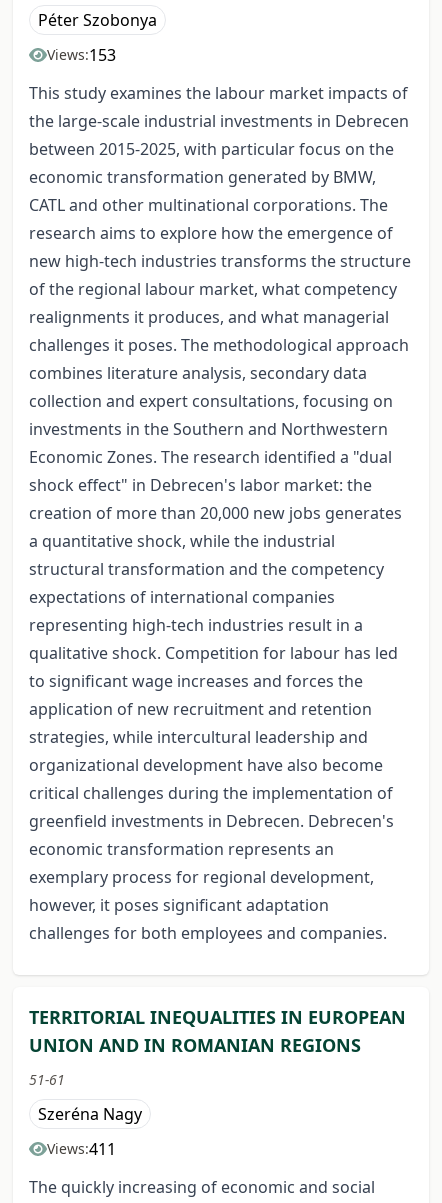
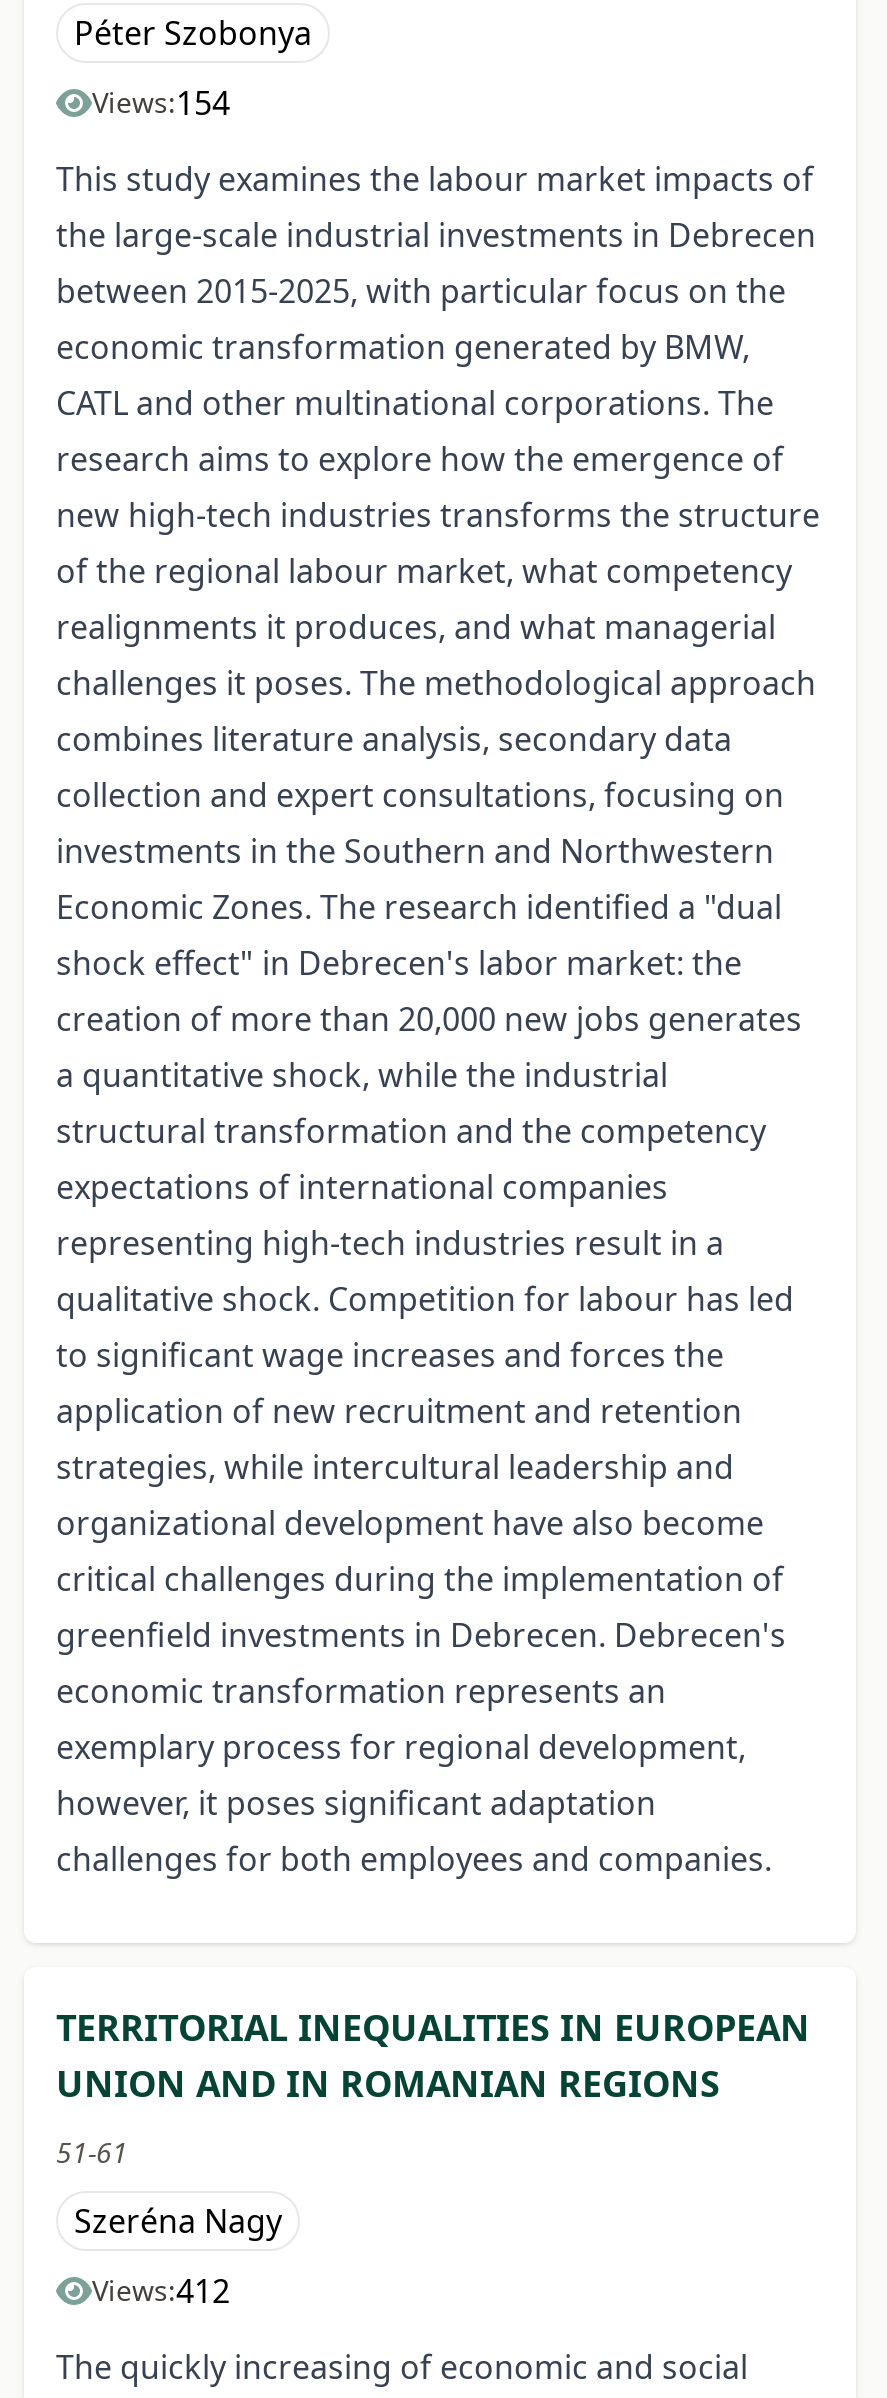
- Views:153
+ Views:154

- Views:411
+ Views:412
